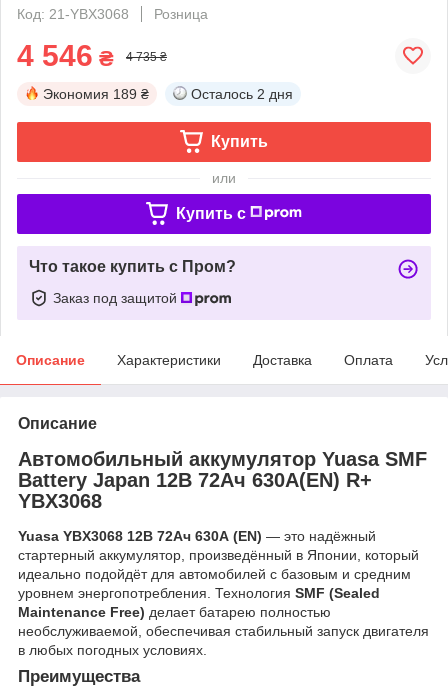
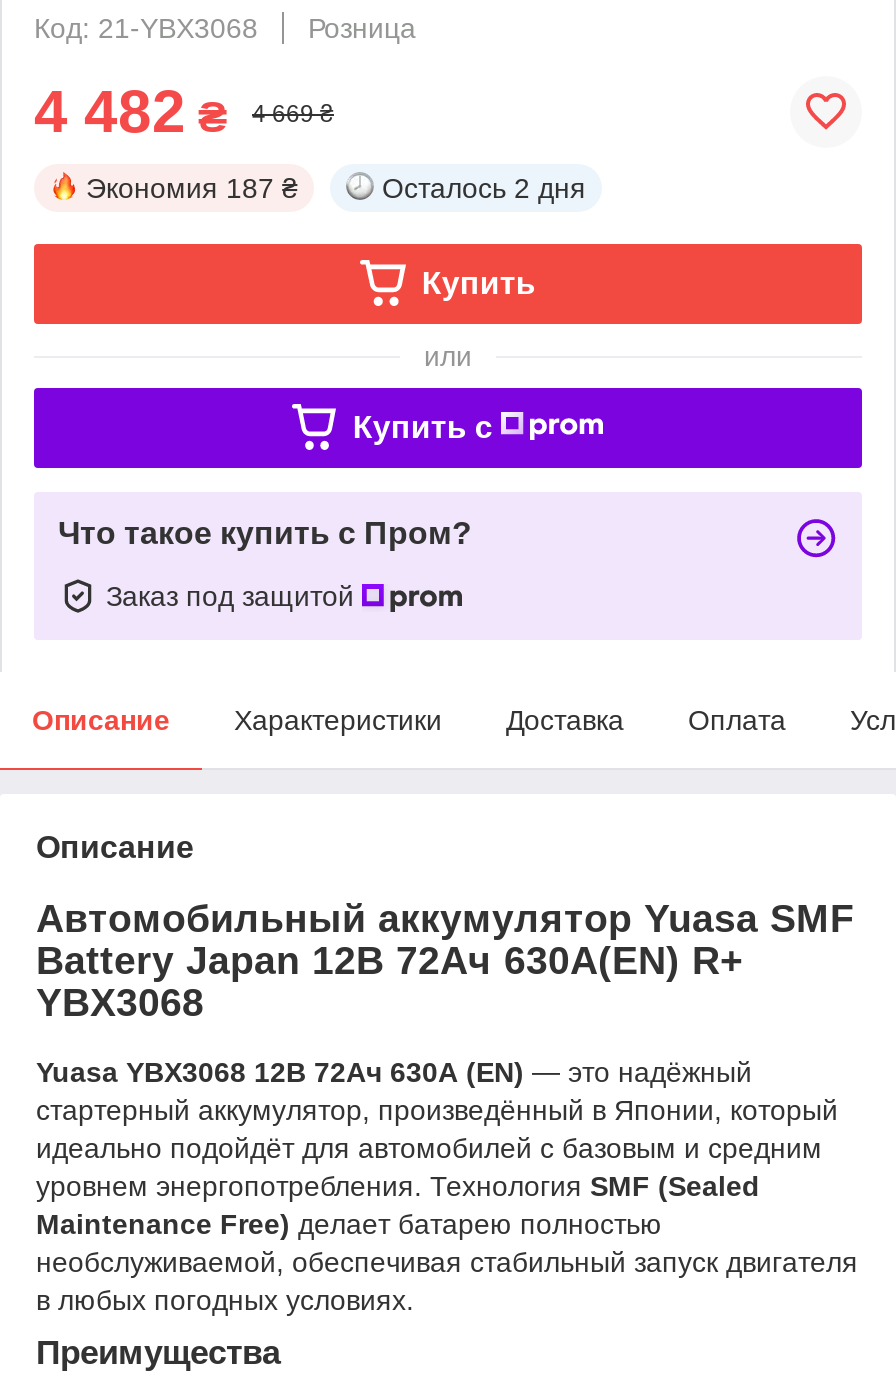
- 4 546 ₴
+ 4 482 ₴

- 4 735 ₴
+ 4 669 ₴

- Экономия 189 ₴
+ Экономия 187 ₴
